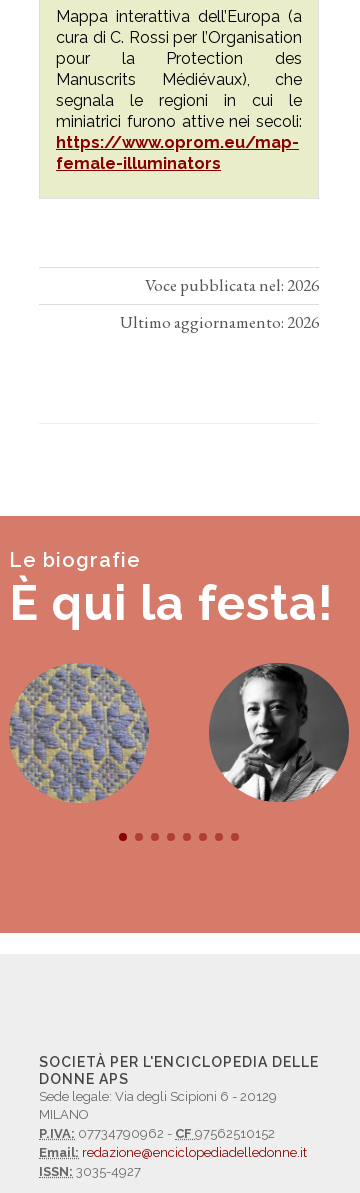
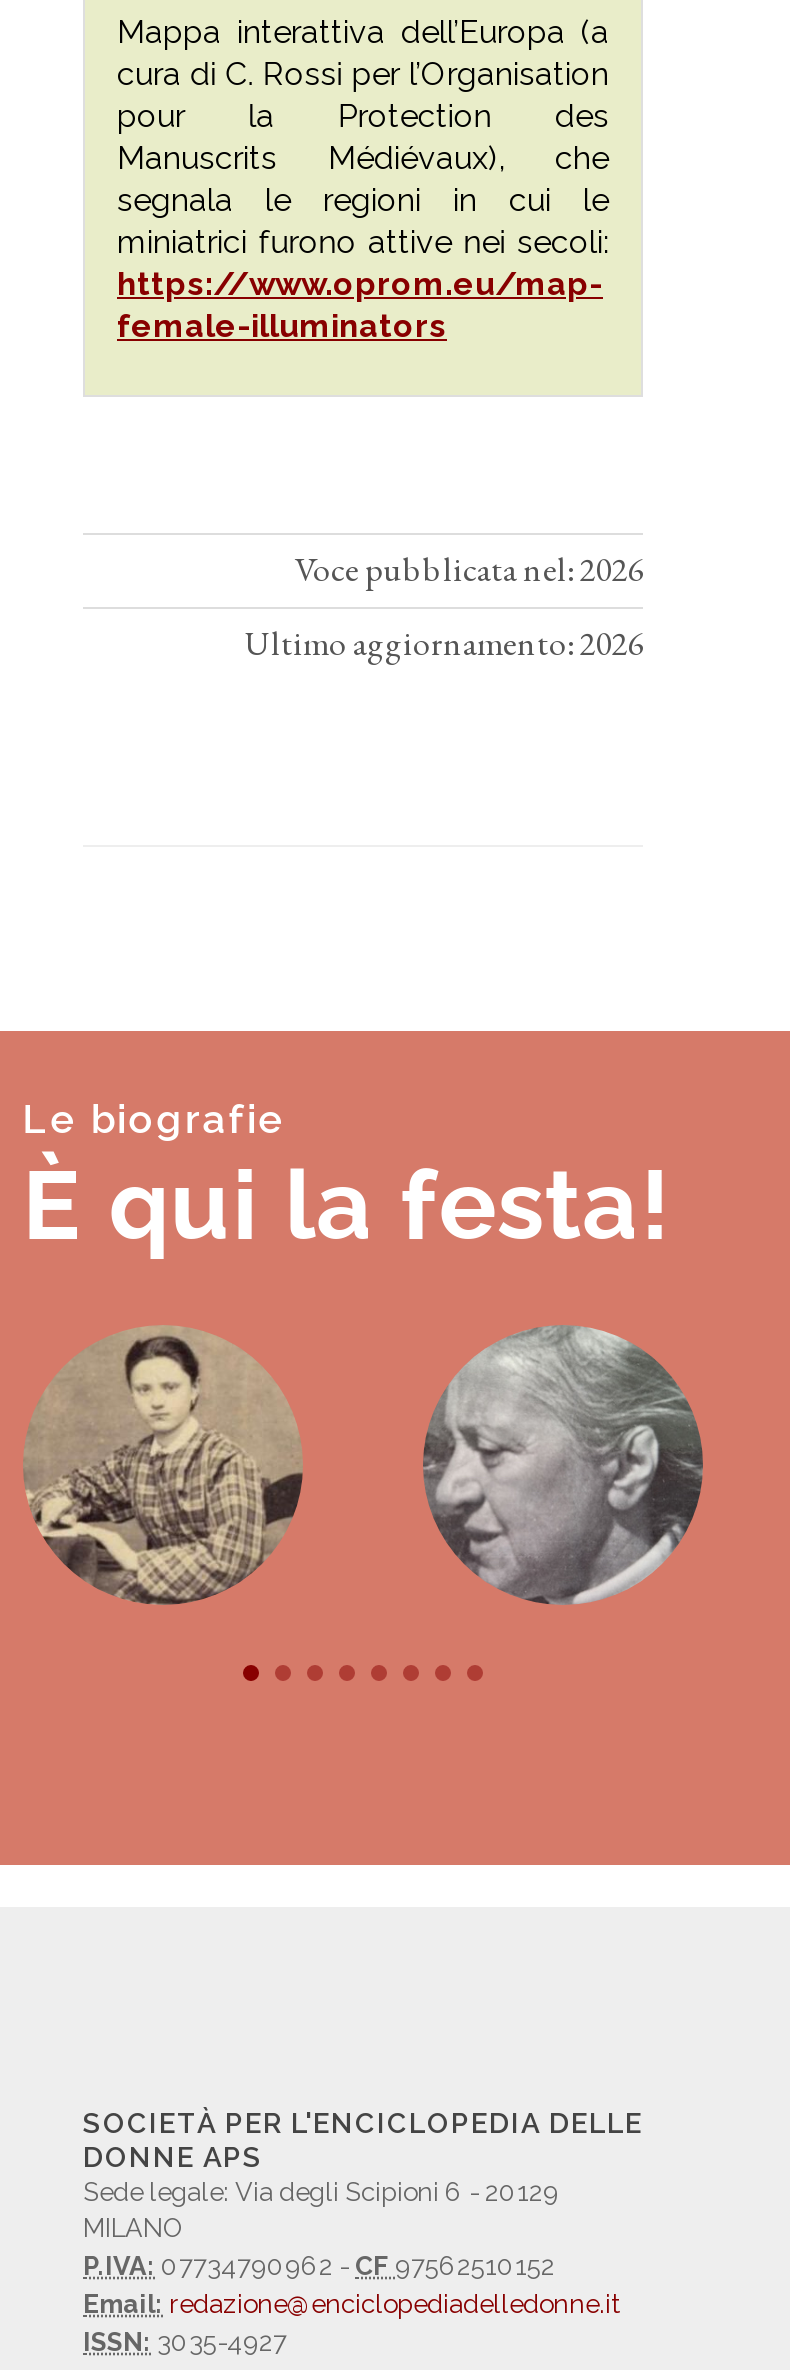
- [image]
+ [image]

- [image]
+ [image]
